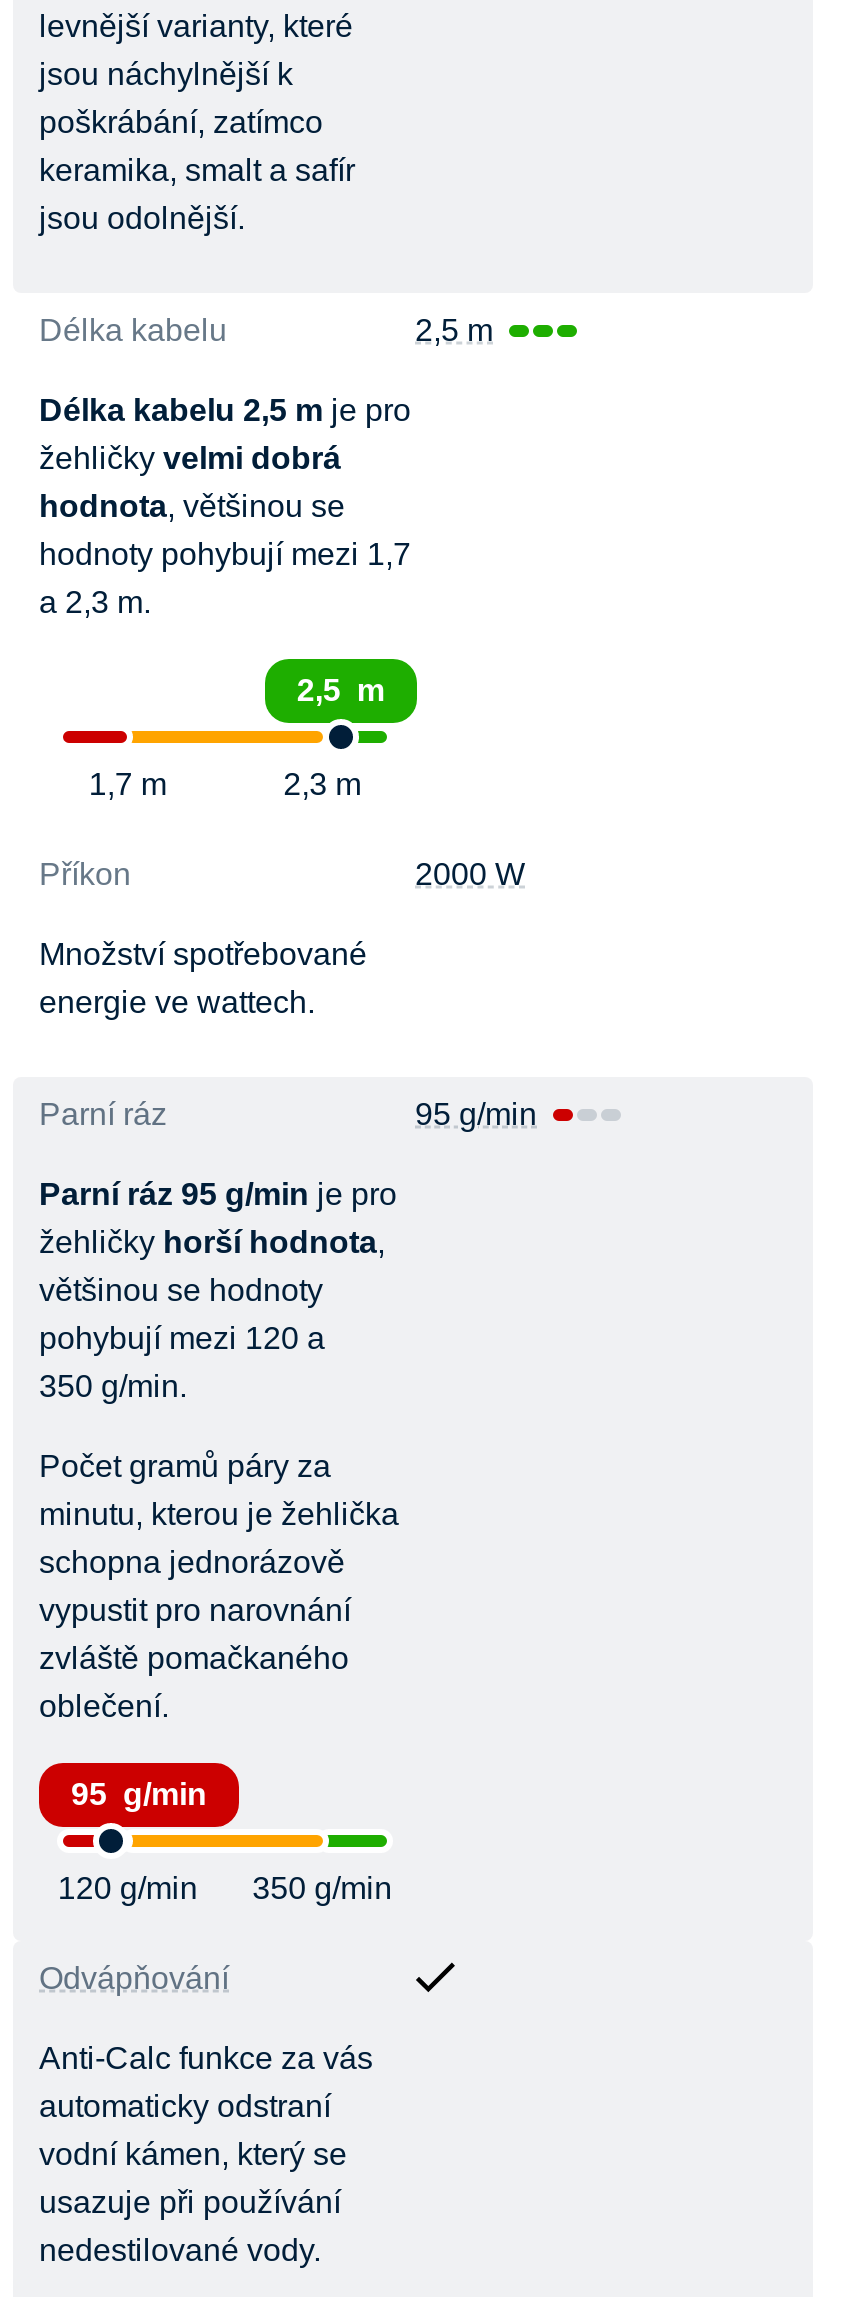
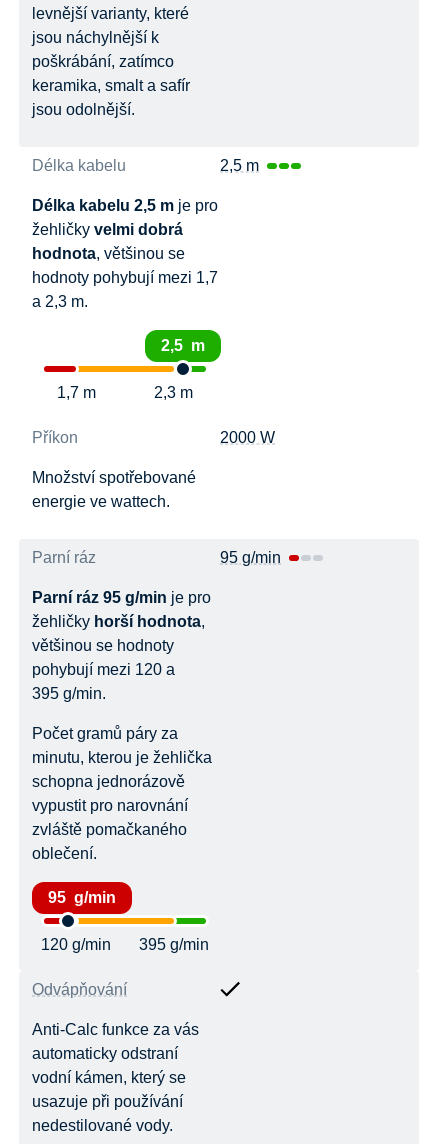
- 350 g/min.
+ 395 g/min.

- 120 g/min 350 g/min
+ 120 g/min 395 g/min
